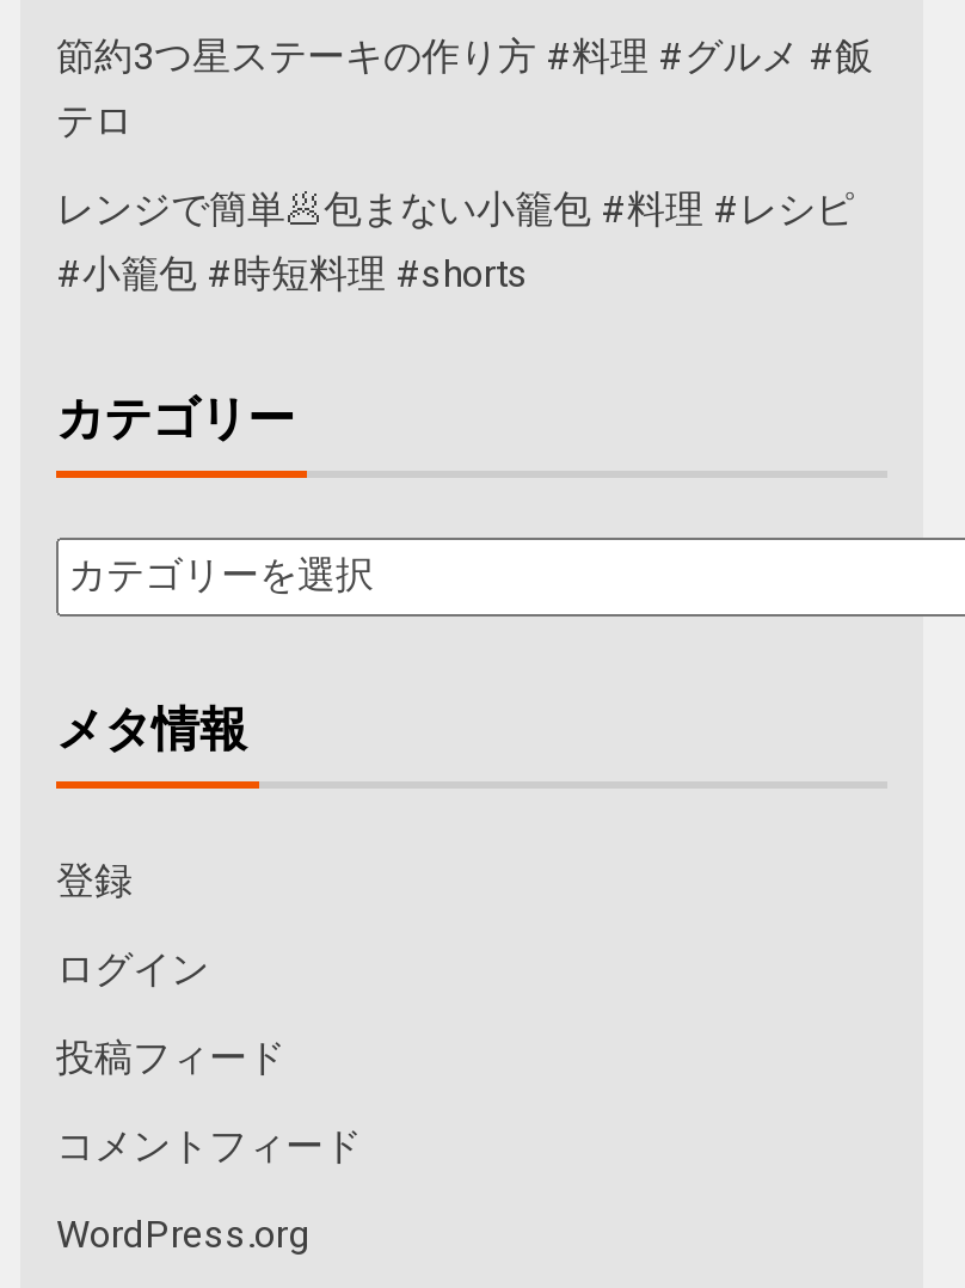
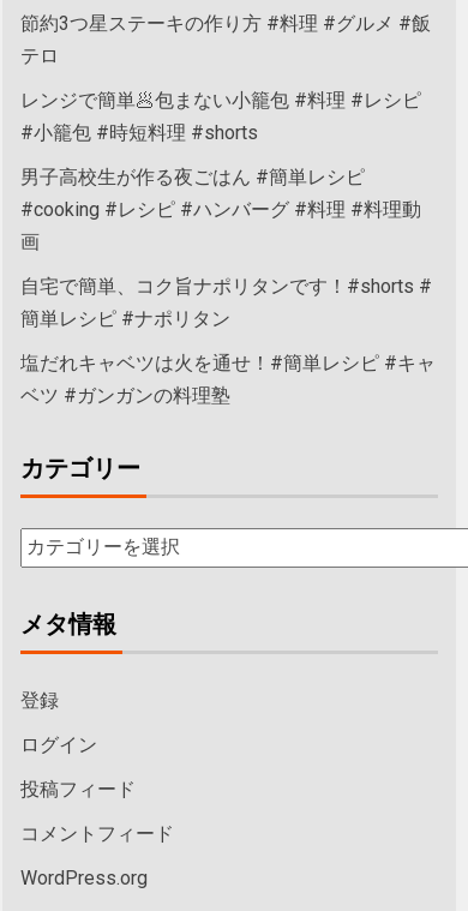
+ 男子高校生が作る夜ごはん #簡単レシピ
+ #cooking #レシピ #ハンバーグ #料理 #料理動
+ 画
+ 自宅で簡単、コク旨ナポリタンです！#shorts #
+ 簡単レシピ #ナポリタン
+ 塩だれキャベツは火を通せ！#簡単レシピ #キャ
+ ベツ #ガンガンの料理塾
